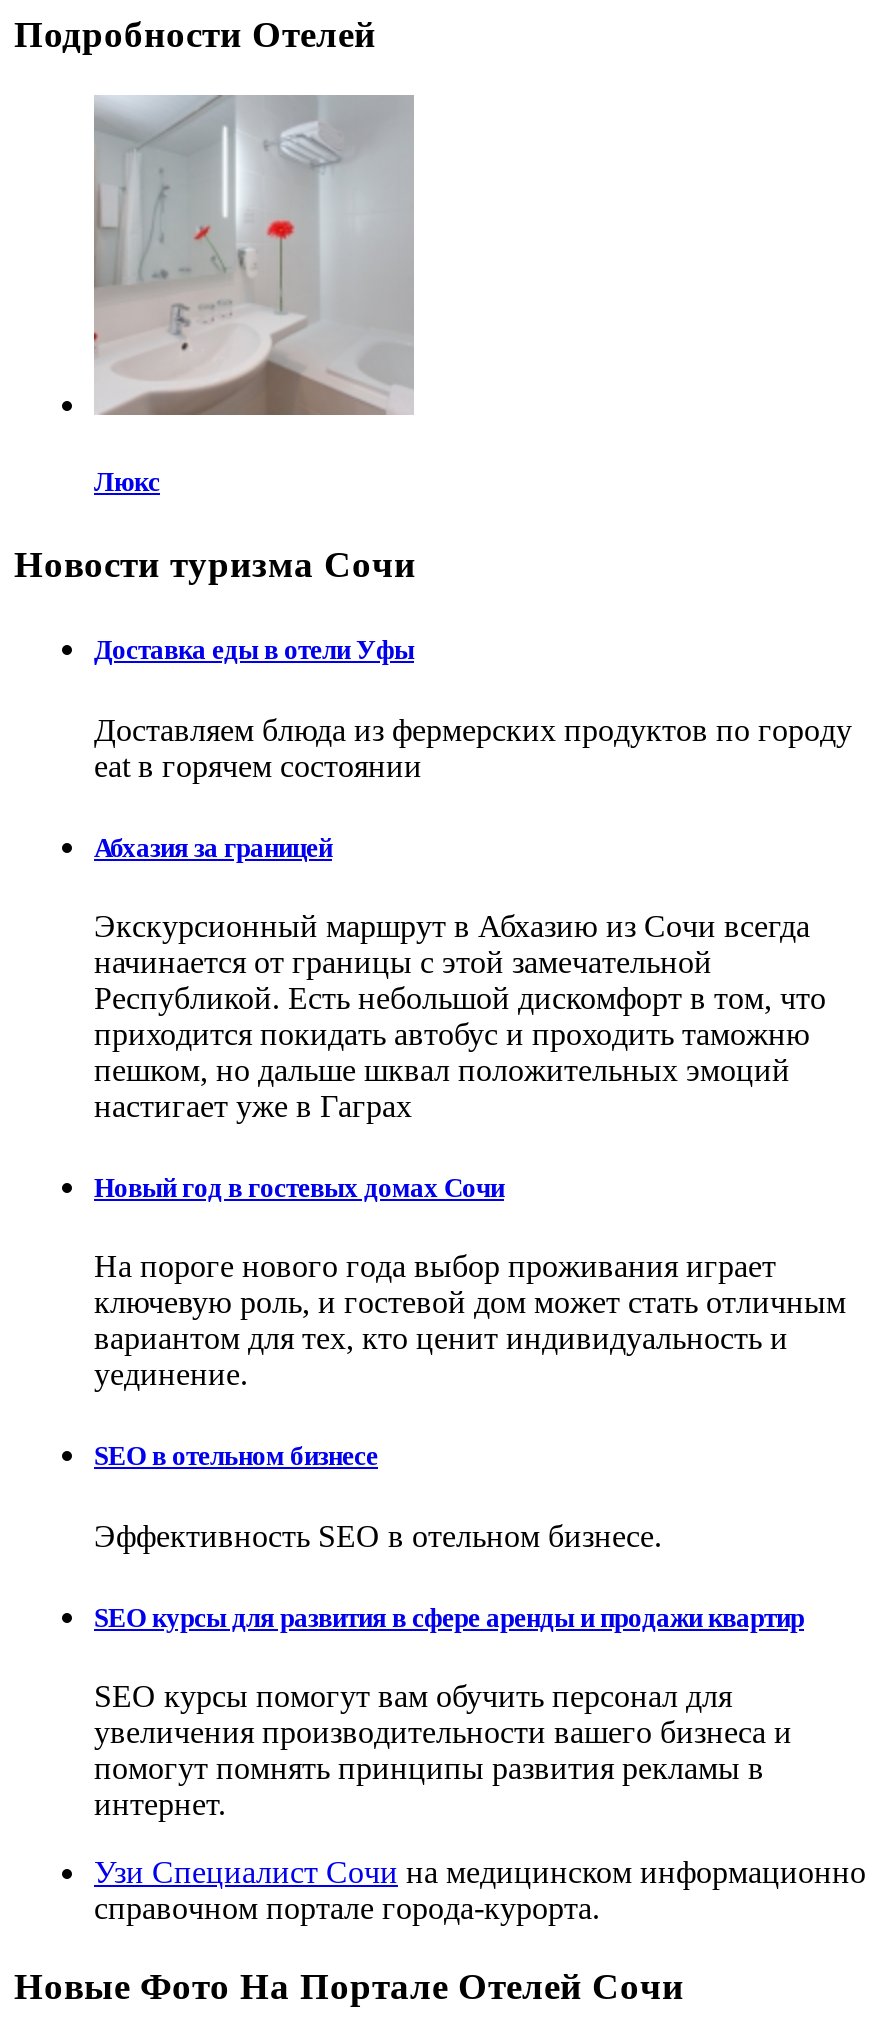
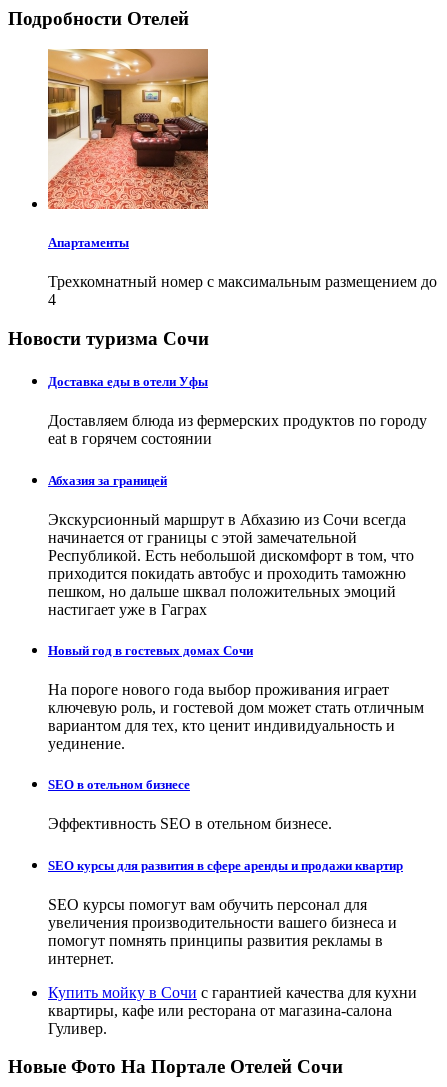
- [image]
- Люкс
+ [image]
+ Апартаменты
+ Трехкомнатный номер с максимальным размещением до
+ 4

- Узи Специалист Сочи на медицинском информационно
- справочном портале города-курорта.
+ Купить мойку в Сочи с гарантией качества для кухни
+ квартиры, кафе или ресторана от магазина-салона
+ Гуливер.
